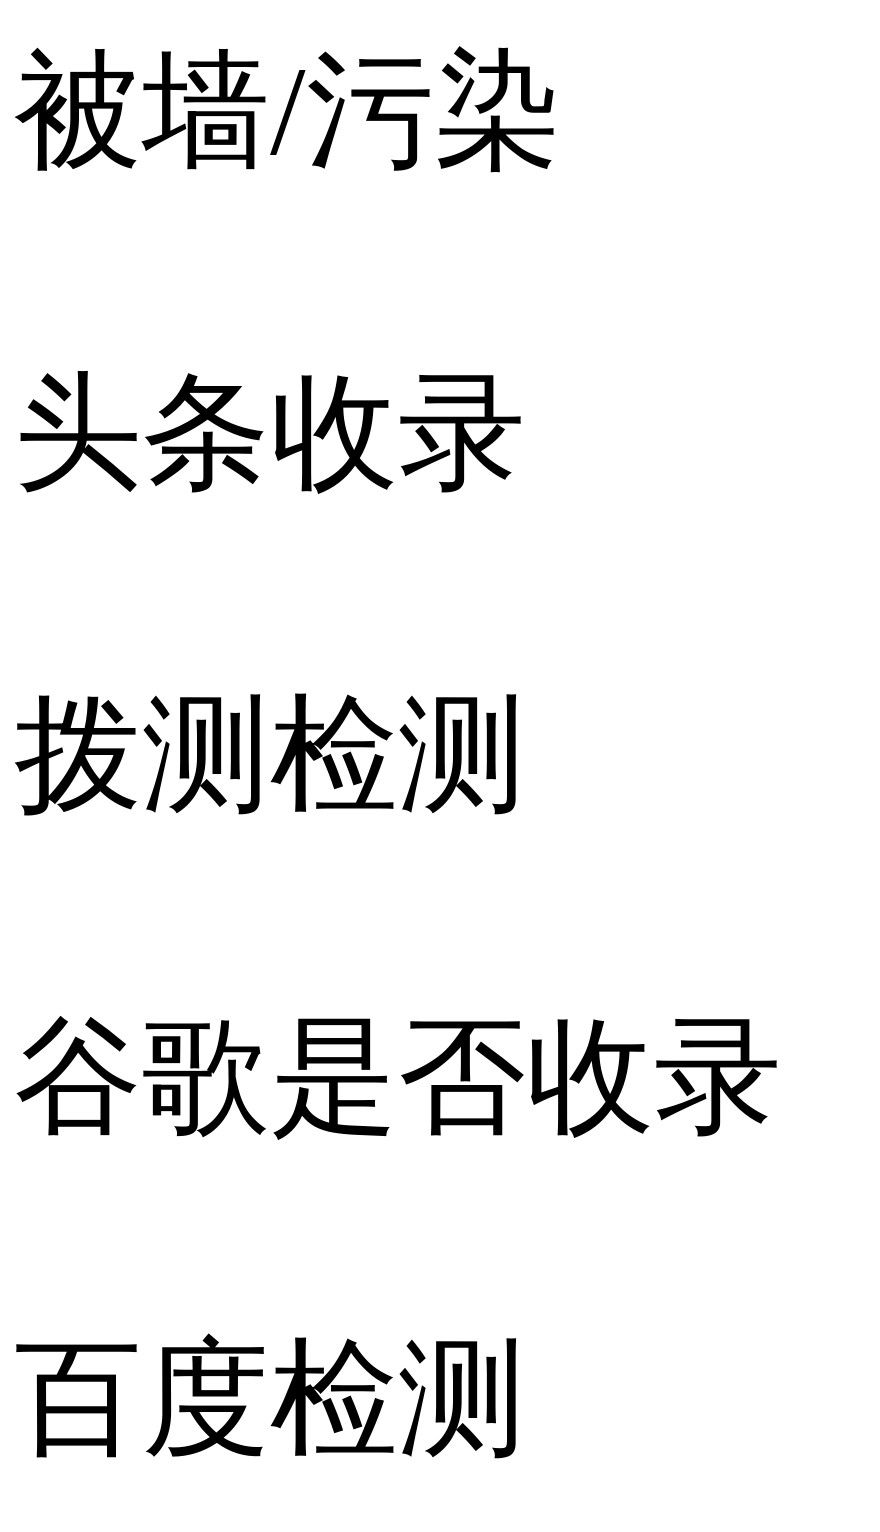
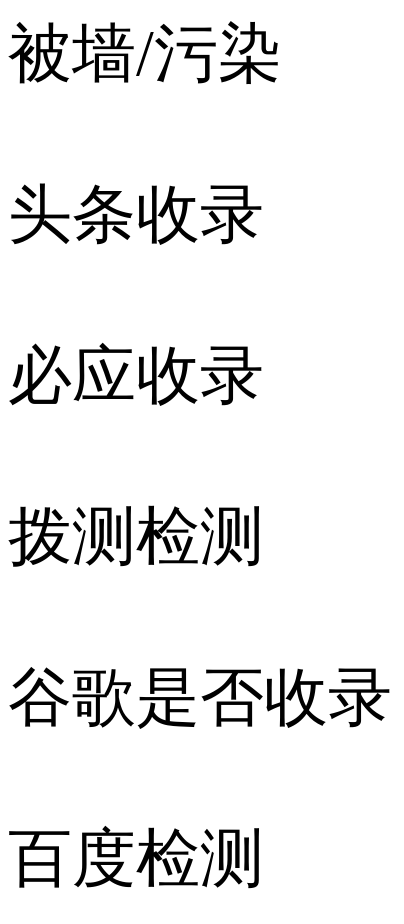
+ 必应收录
